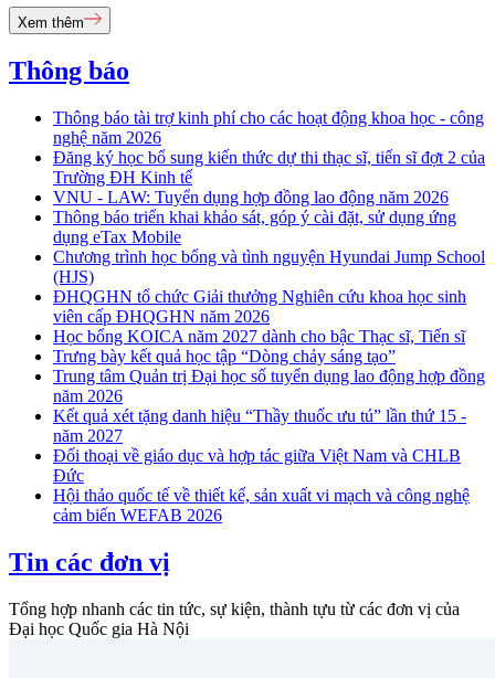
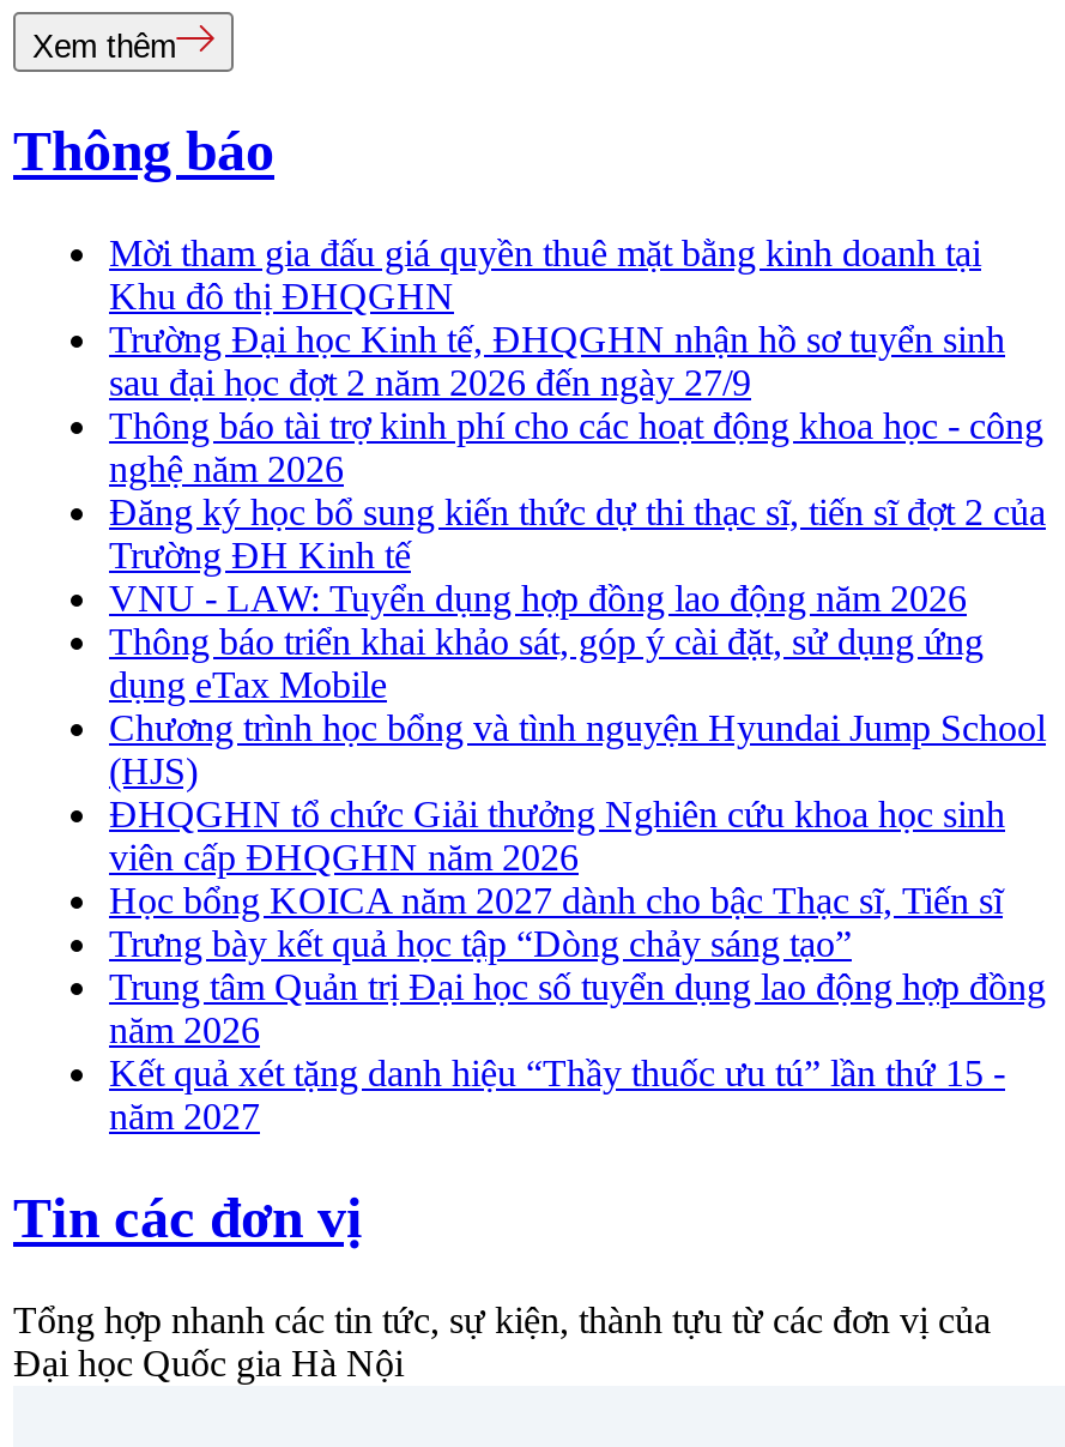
+ Mời tham gia đấu giá quyền thuê mặt bằng kinh doanh tại
+ Khu đô thị ĐHQGHN
+ Trường Đại học Kinh tế, ĐHQGHN nhận hồ sơ tuyển sinh
+ sau đại học đợt 2 năm 2026 đến ngày 27/9

moved down: Thông báo tài trợ kinh phí cho các hoạt động khoa học - công | nghệ năm 2026 | Đăng ký học bổ sung kiến thức dự thi thạc sĩ, tiến sĩ đợt 2 của | ... | Kết quả xét tặng danh hiệu “Thầy thuốc ưu tú” lần thứ 15 - | năm 2027

- Đối thoại về giáo dục và hợp tác giữa Việt Nam và CHLB
- Đức
- Hội thảo quốc tế về thiết kế, sản xuất vi mạch và công nghệ
- cảm biến WEFAB 2026
